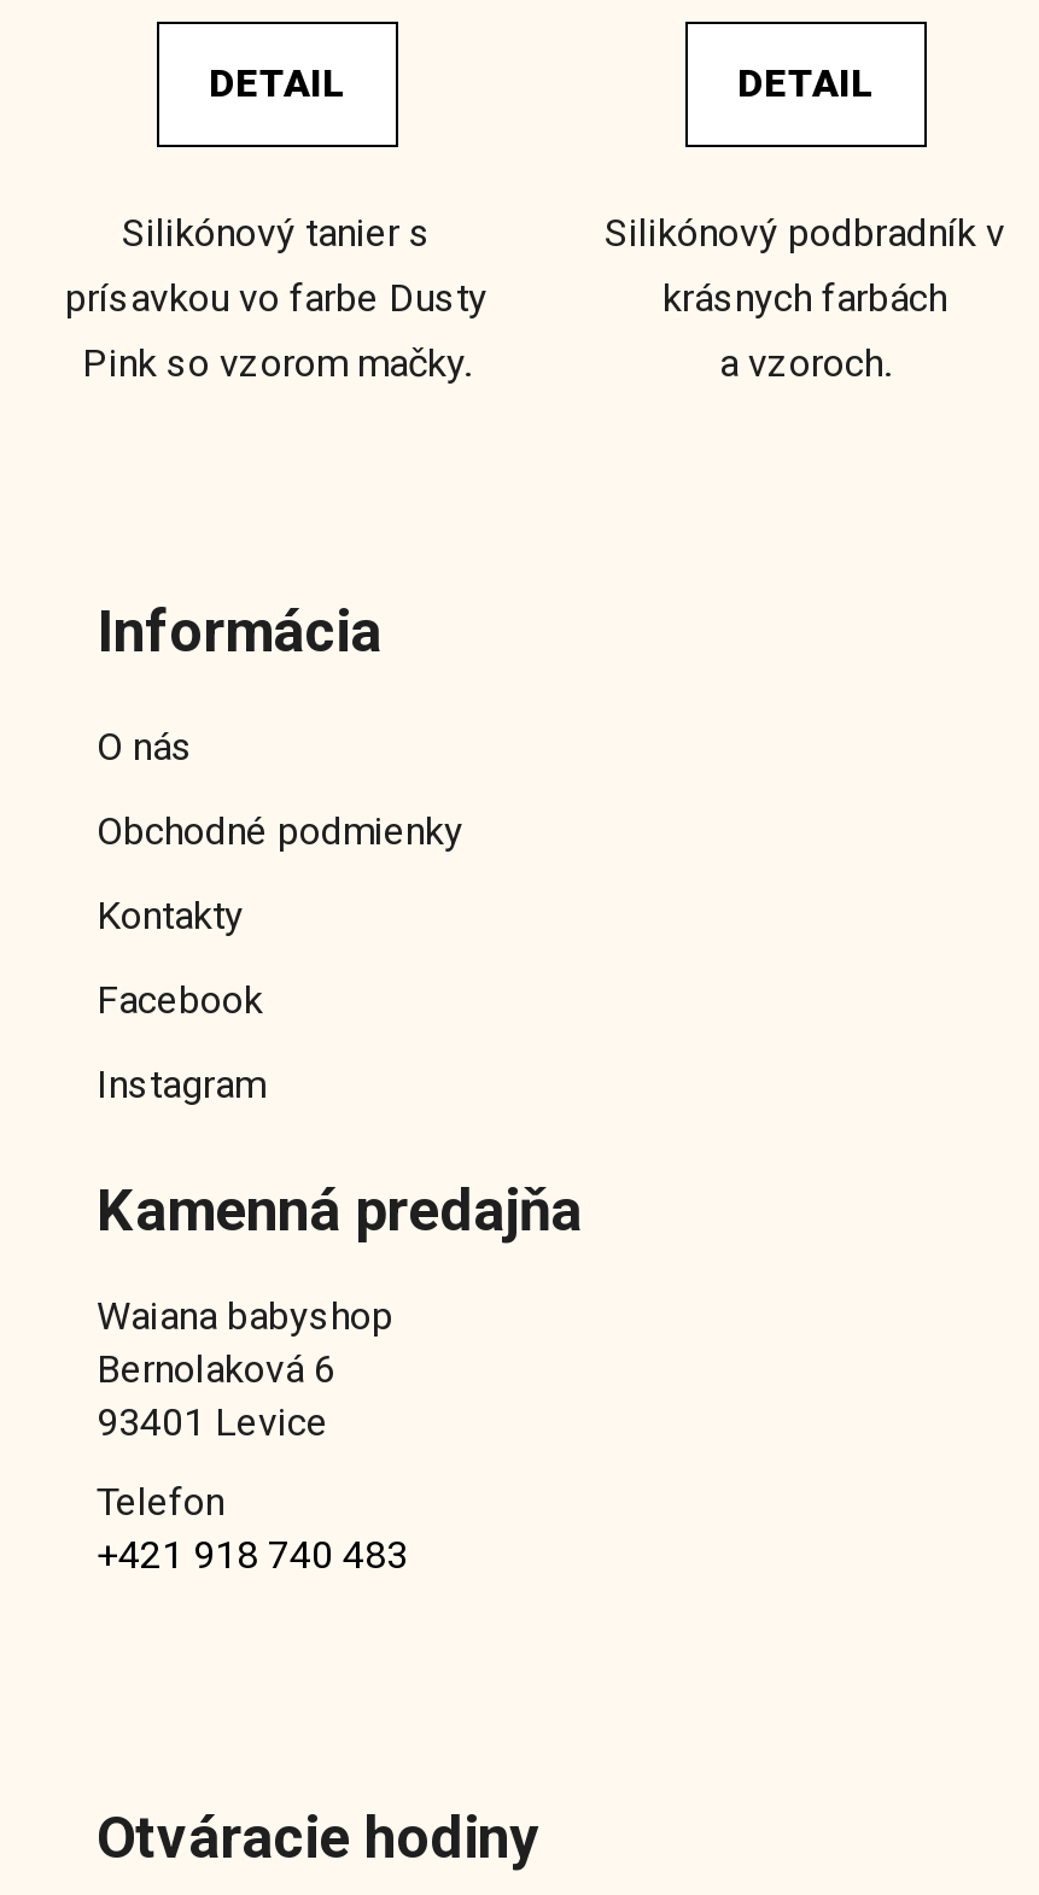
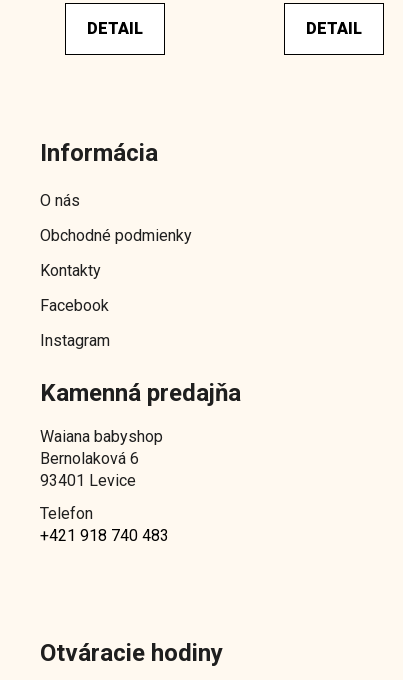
- Silikónový tanier s
- prísavkou vo farbe Dusty
- Pink so vzorom mačky.

- Silikónový podbradník v
- krásnych farbách
- a vzoroch.
